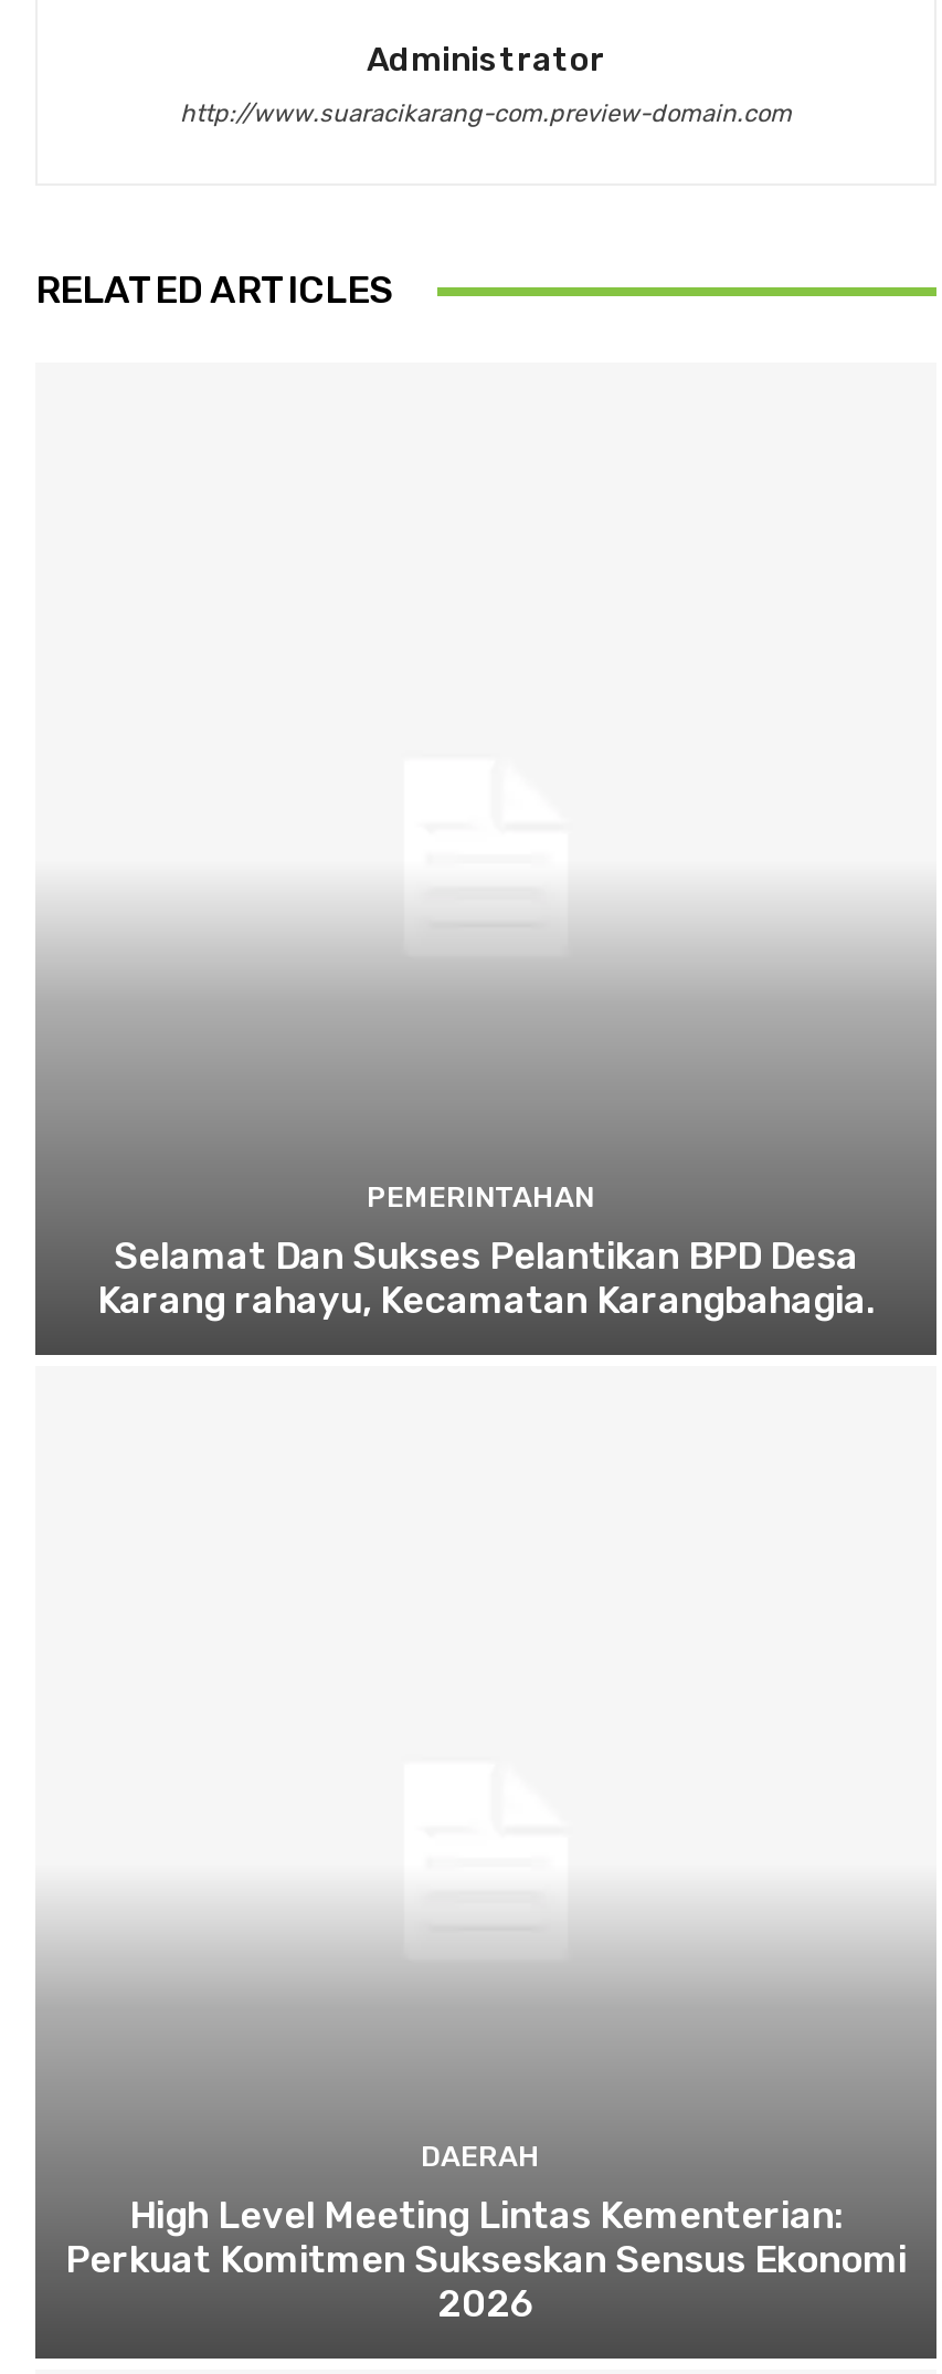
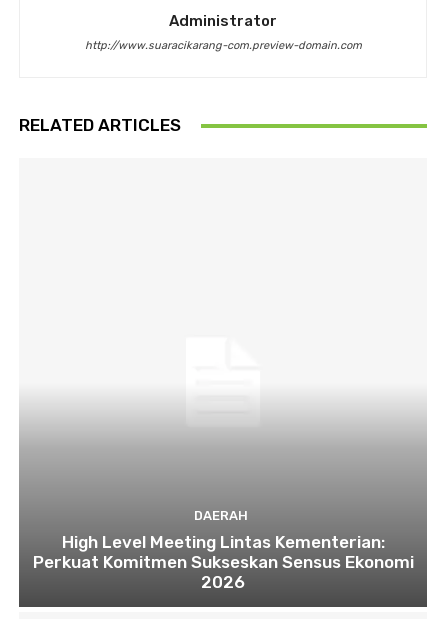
- PEMERINTAHAN
- Selamat Dan Sukses Pelantikan BPD Desa
- Karang rahayu, Kecamatan Karangbahagia.
